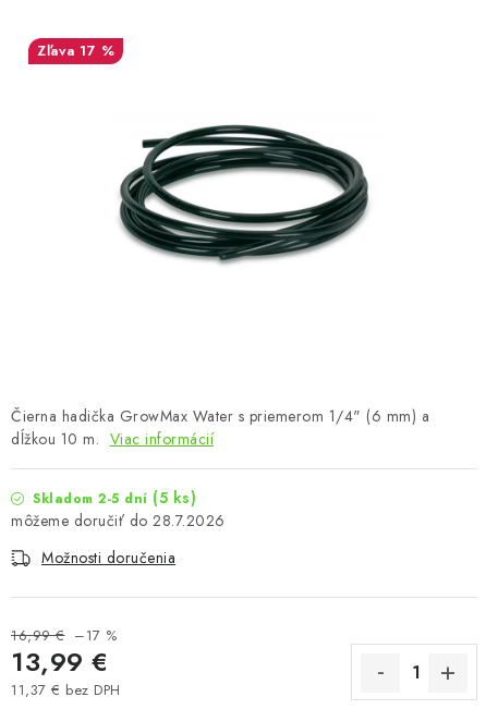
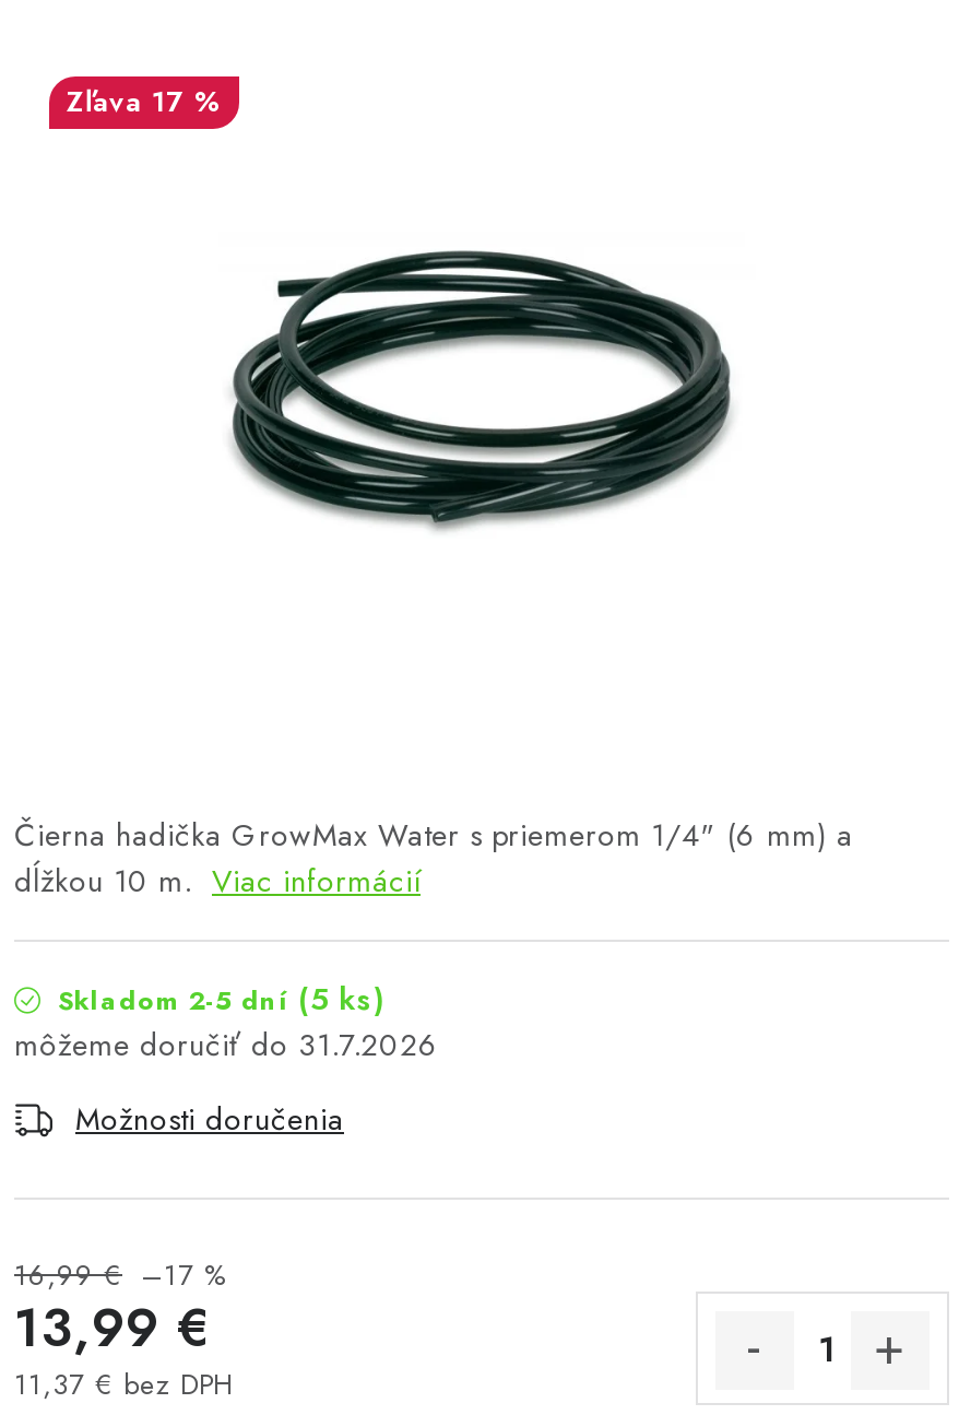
- 28.7.2026
+ 31.7.2026
